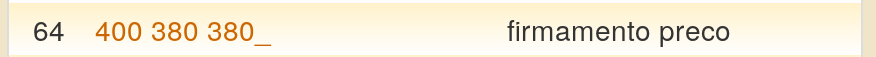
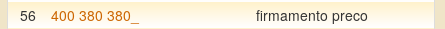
- 64 400 380 380_
+ 56 400 380 380_
